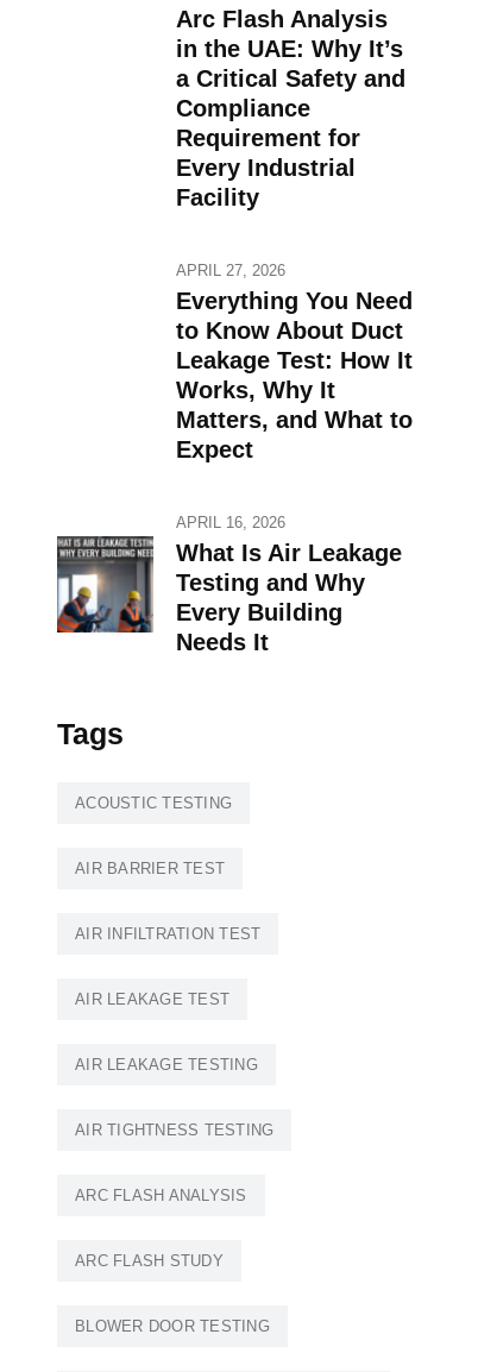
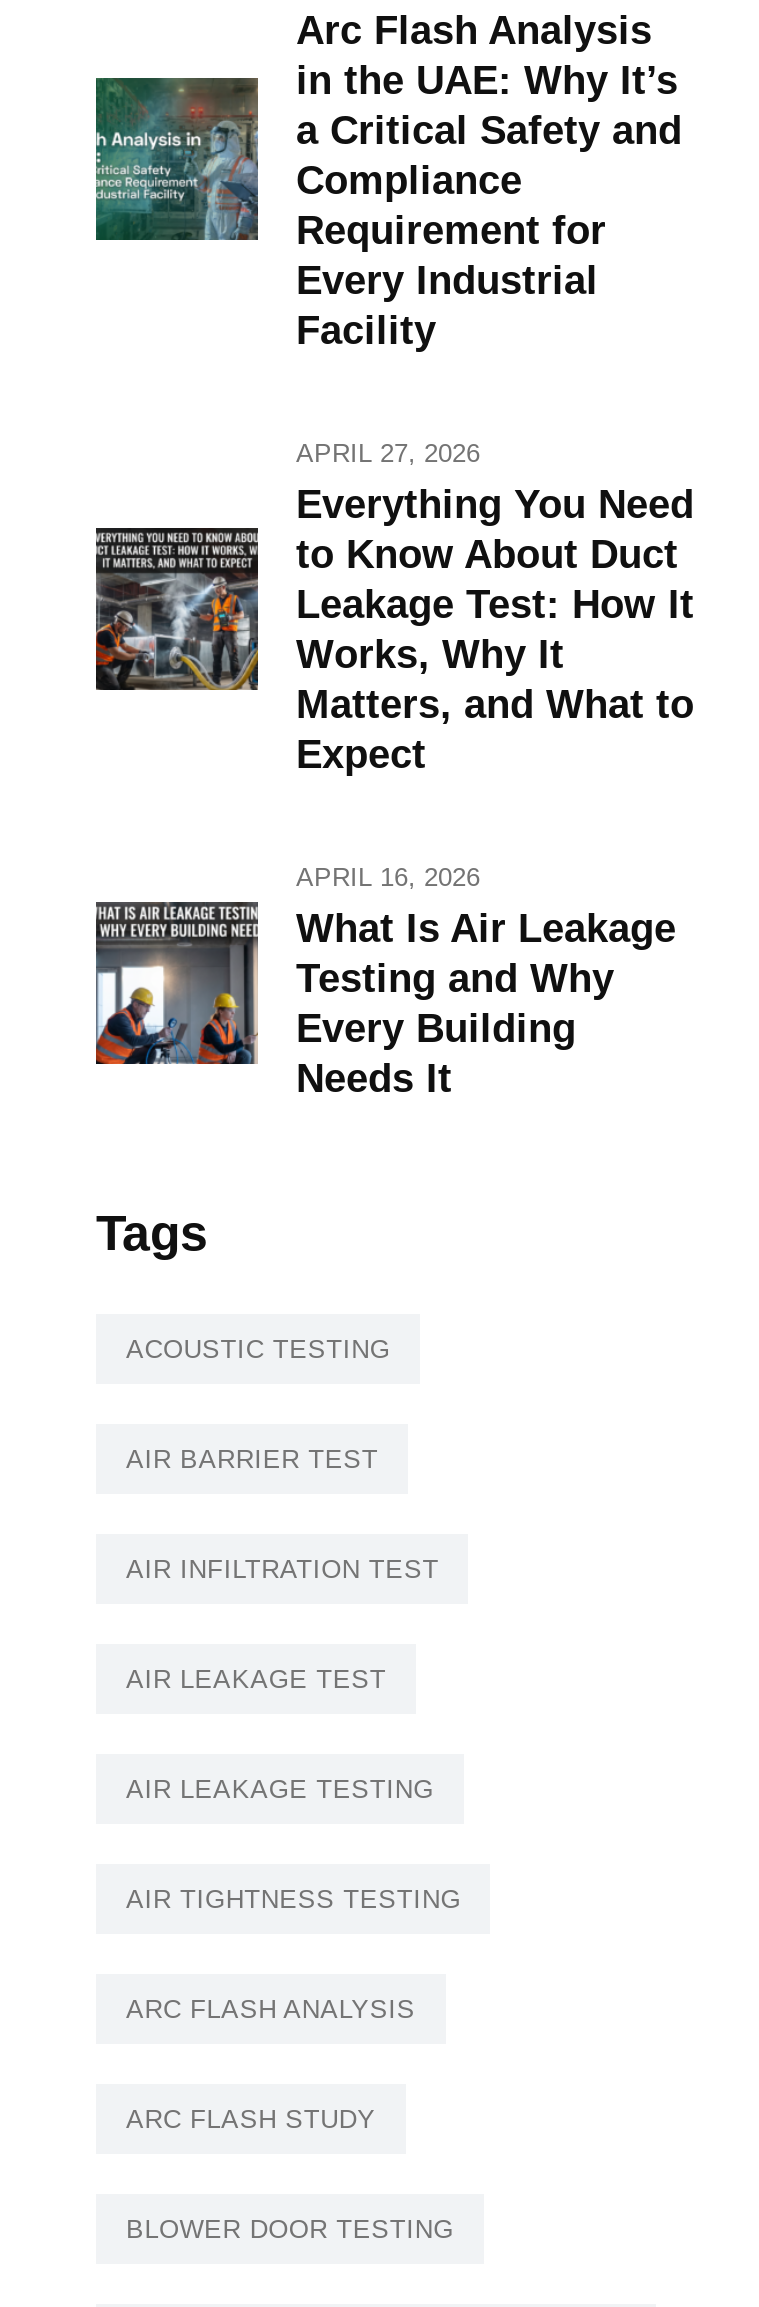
+ [image]

+ [image]
